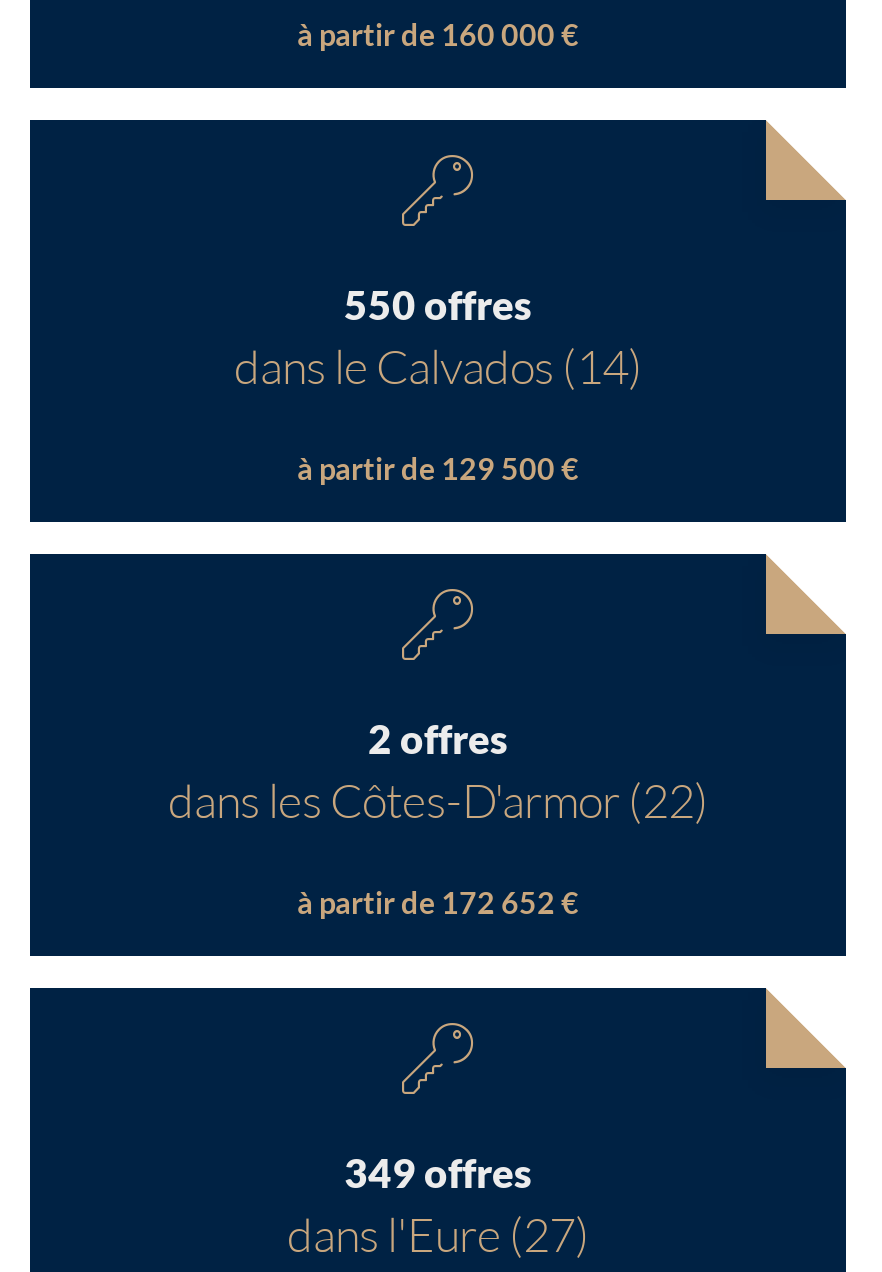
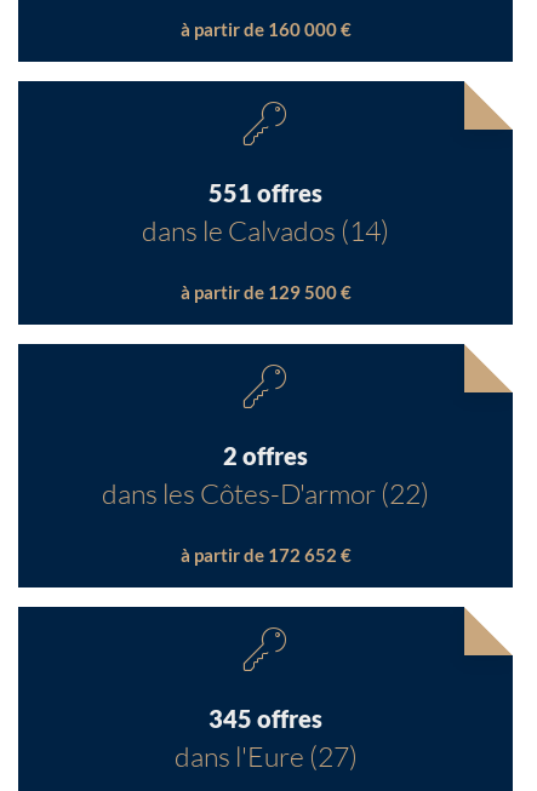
- 550 offres
+ 551 offres

- 349 offres
+ 345 offres
